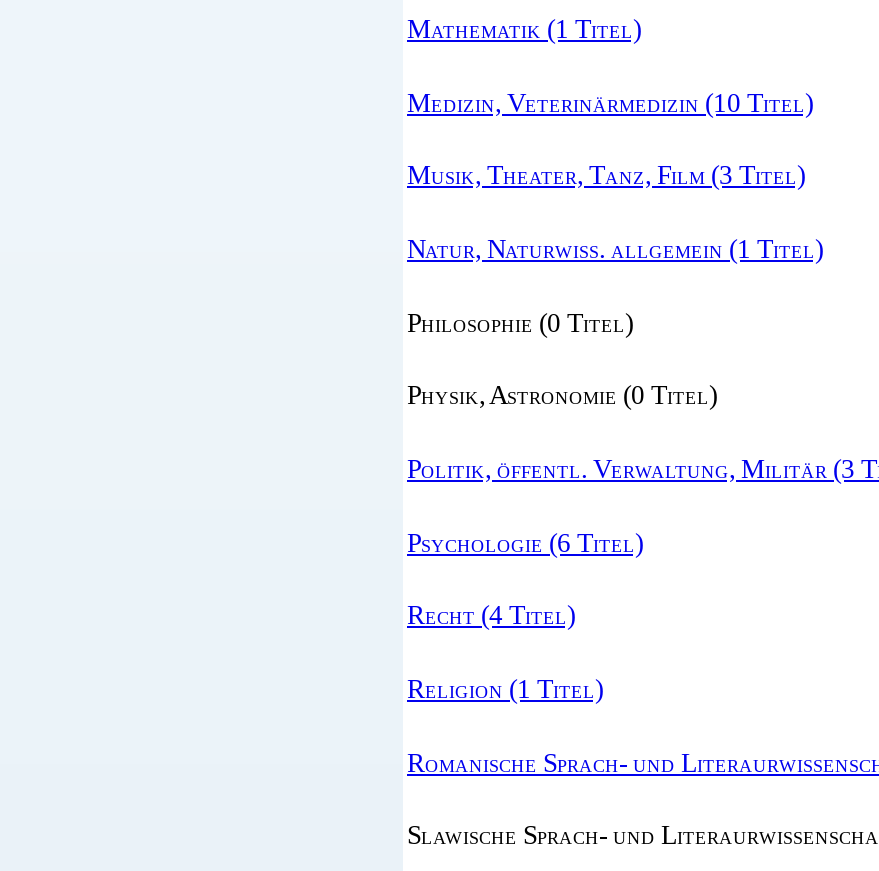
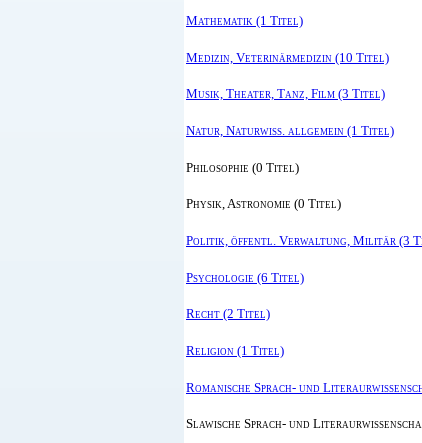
- Recht (4 Titel)
+ Recht (2 Titel)
